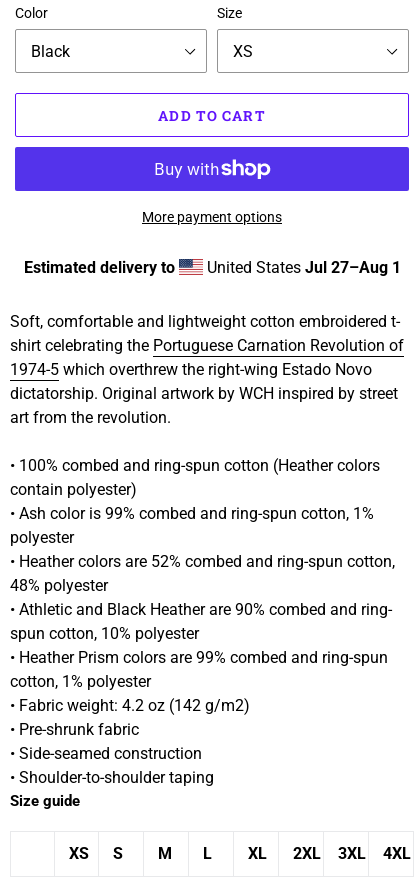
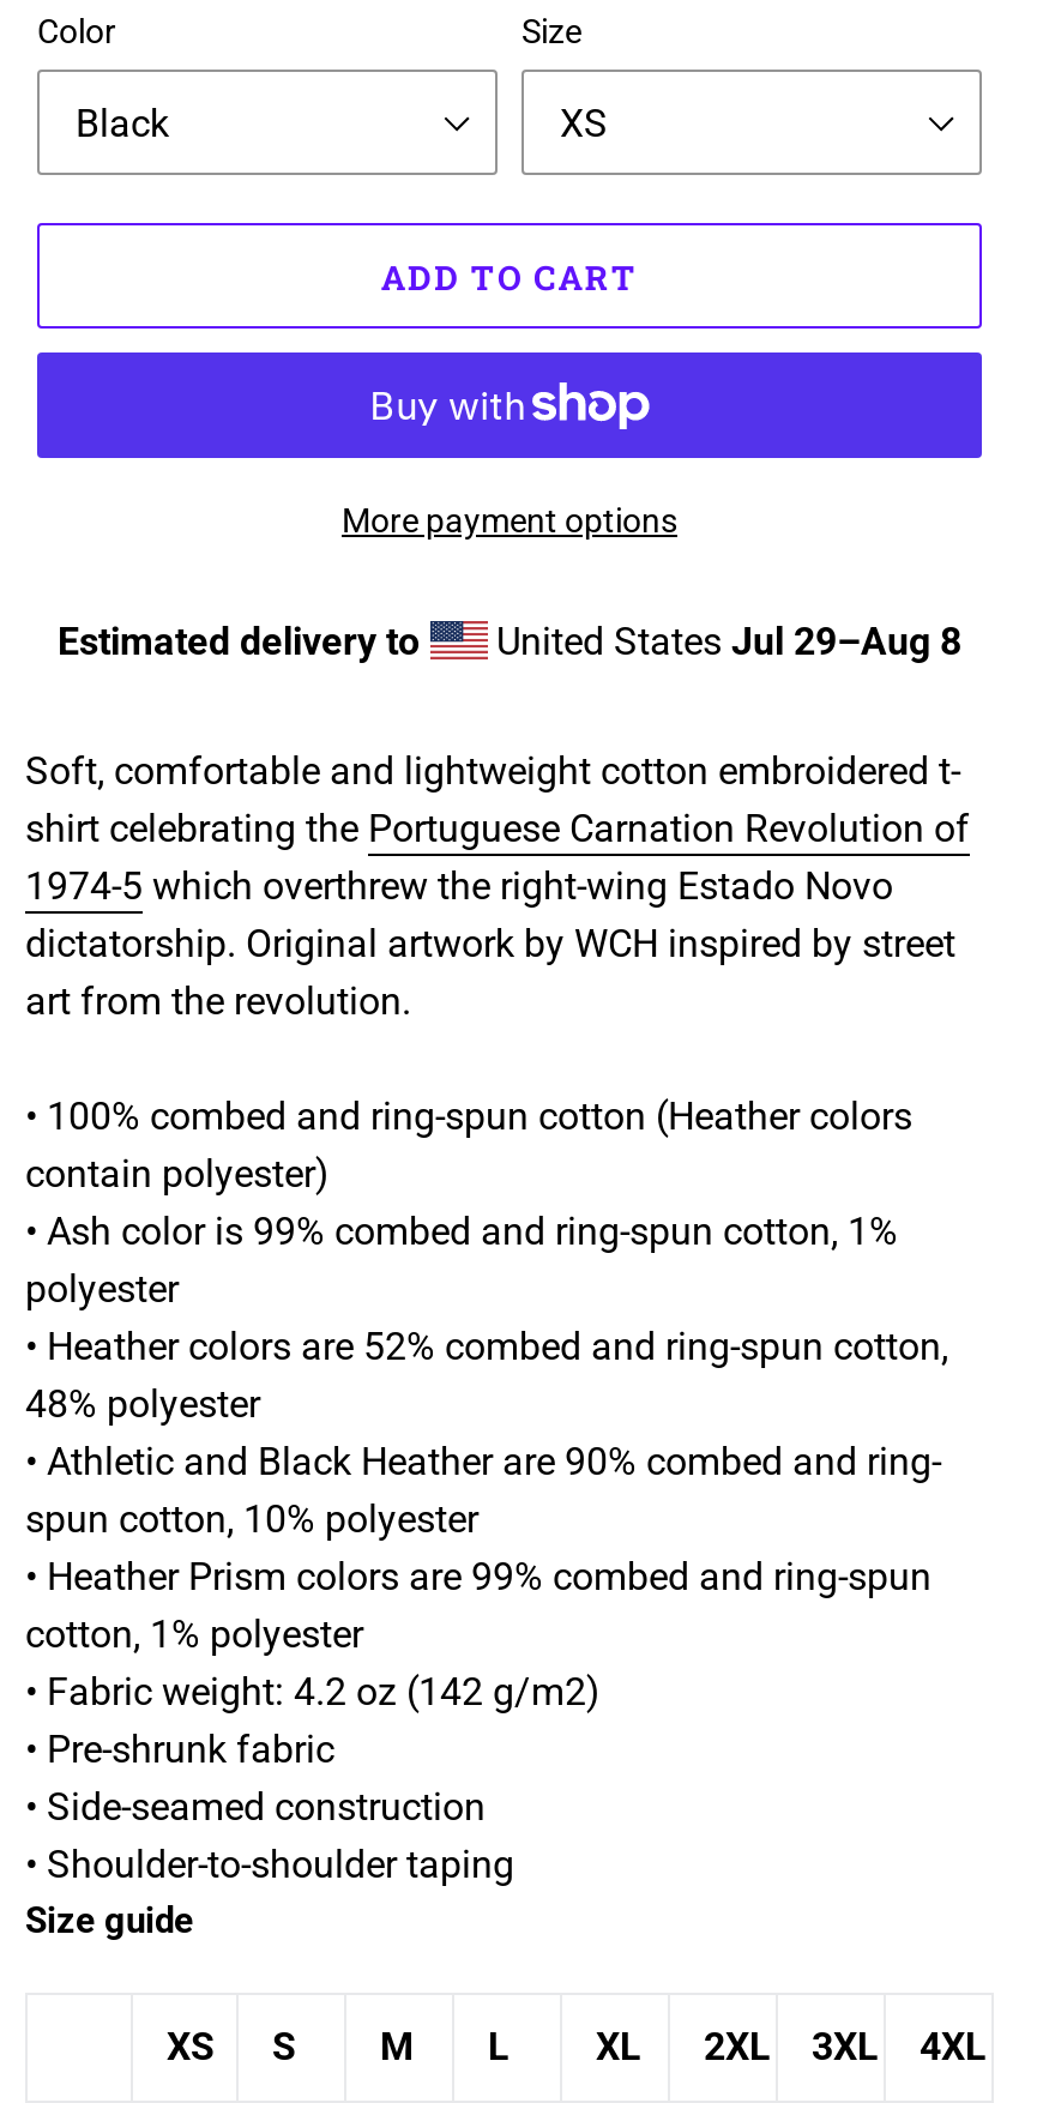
- United States Jul 27–Aug 1
+ United States Jul 29–Aug 8
